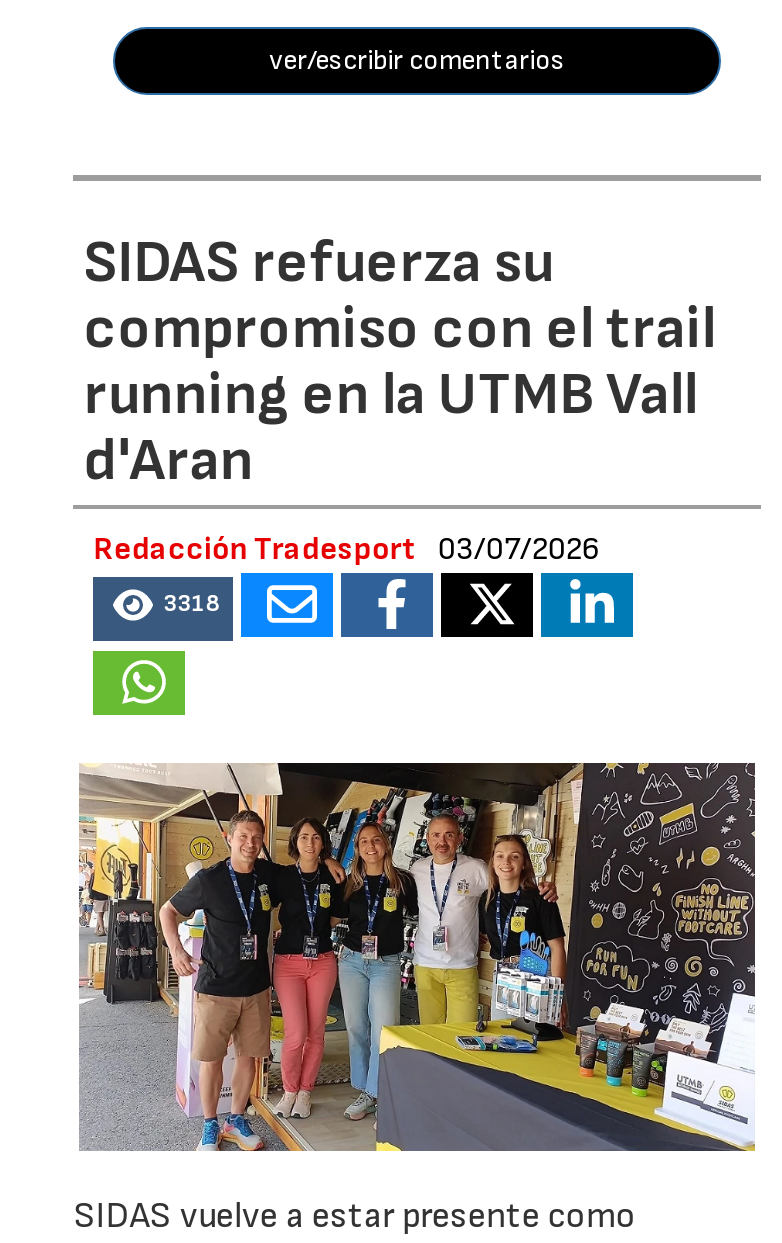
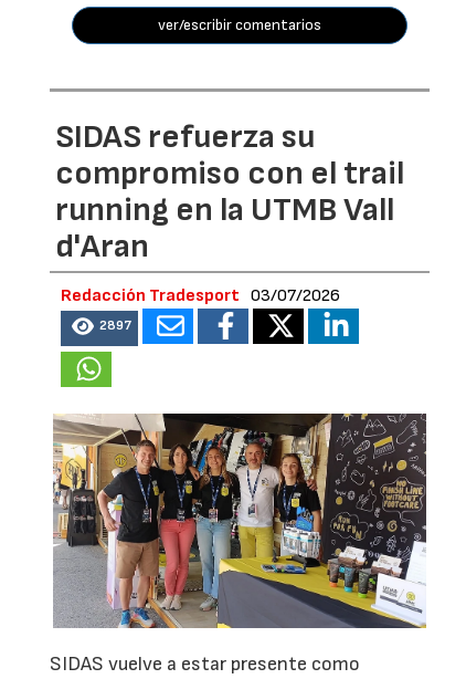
- 3318
+ 2897
